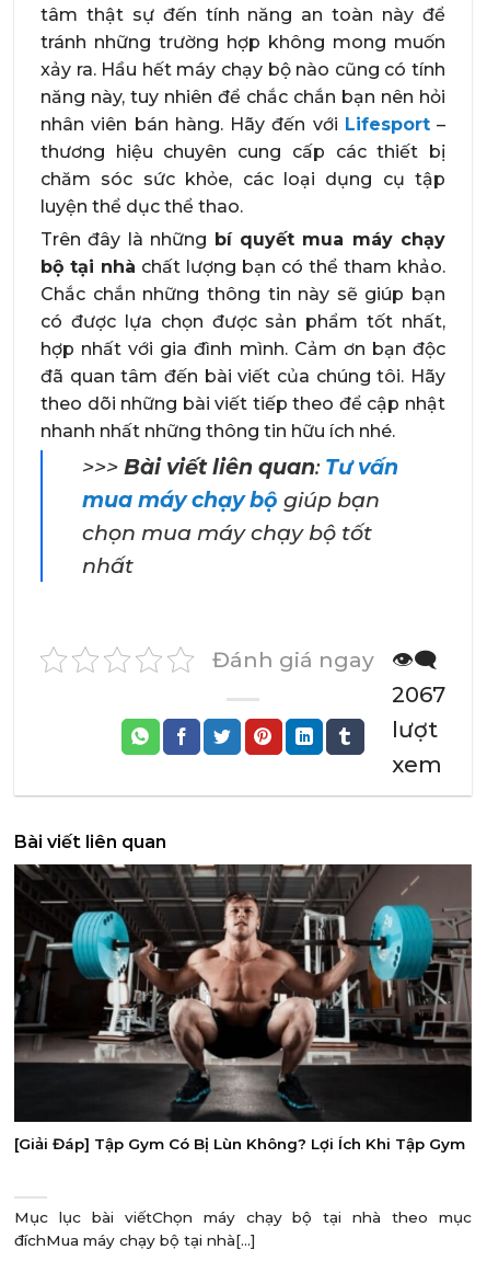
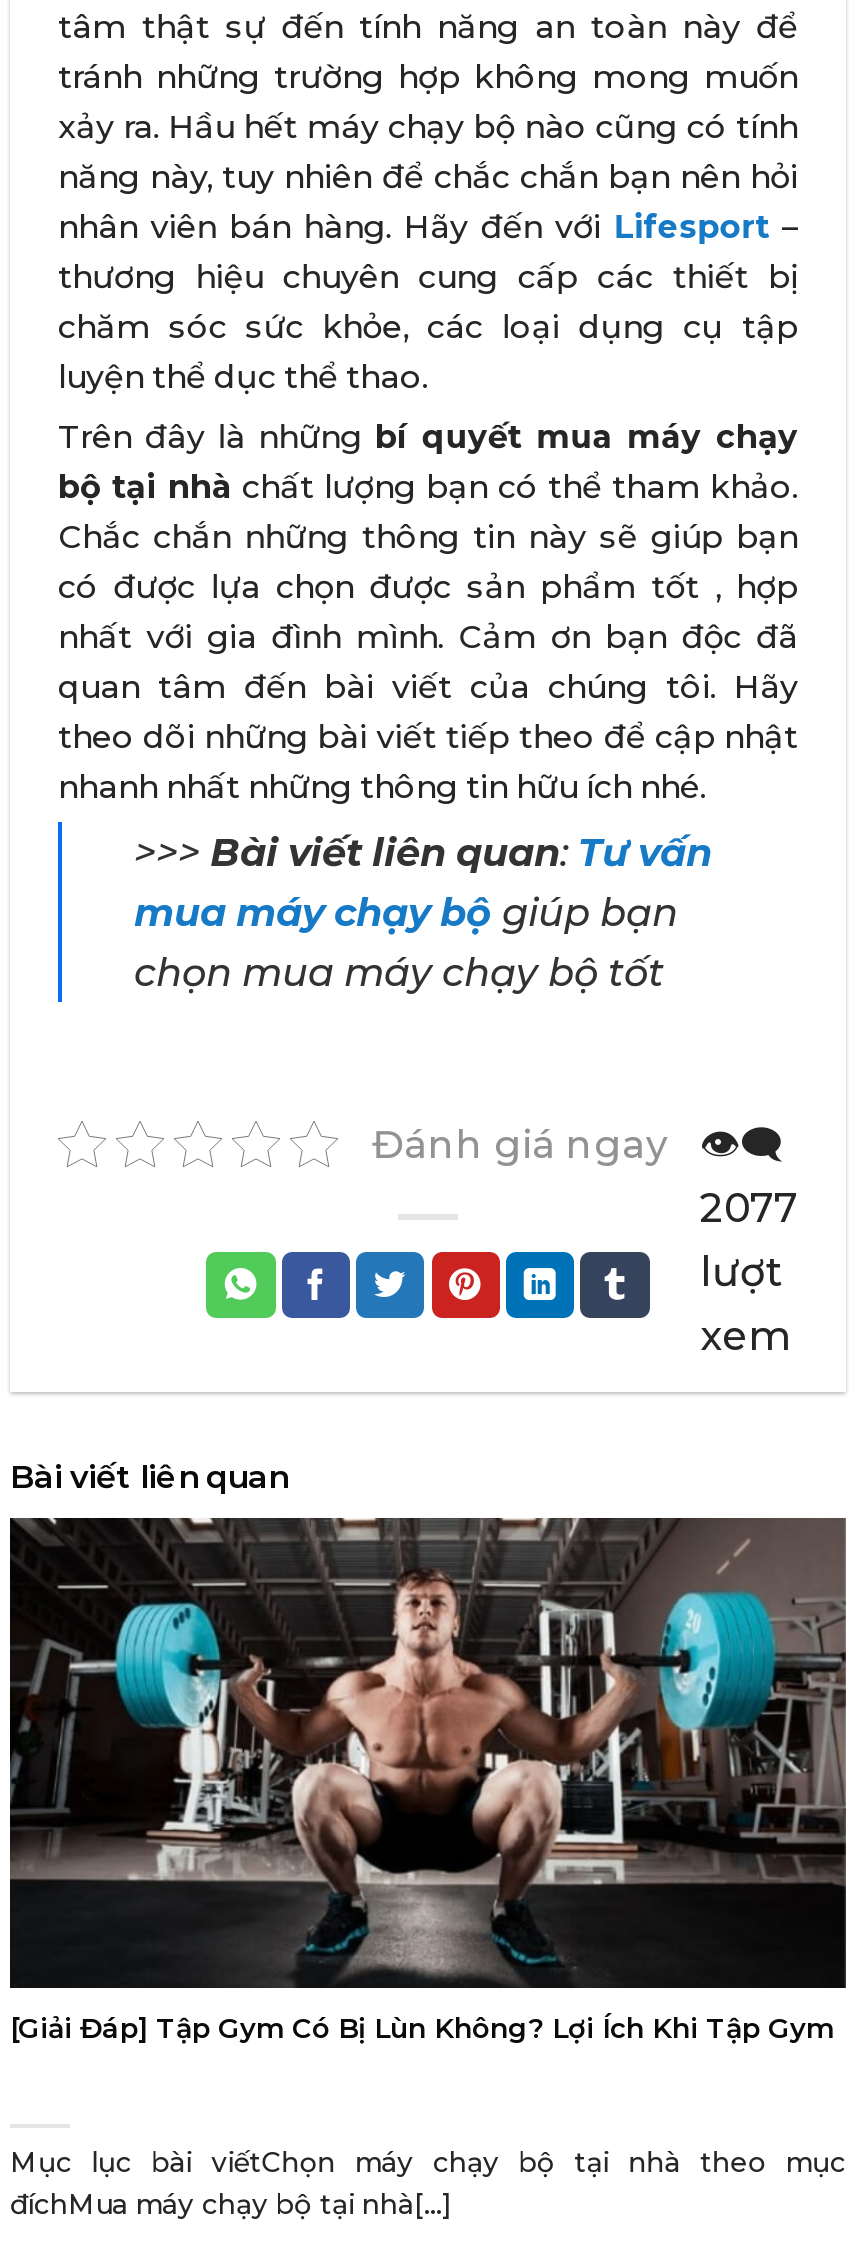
- có được lựa chọn được sản phẩm tốt nhất,
- hợp nhất với gia đình mình. Cảm ơn bạn độc
- đã quan tâm đến bài viết của chúng tôi. Hãy
+ có được lựa chọn được sản phẩm tốt , hợp
+ nhất với gia đình mình. Cảm ơn bạn độc đã
+ quan tâm đến bài viết của chúng tôi. Hãy

- nhất

- 2067
+ 2077
